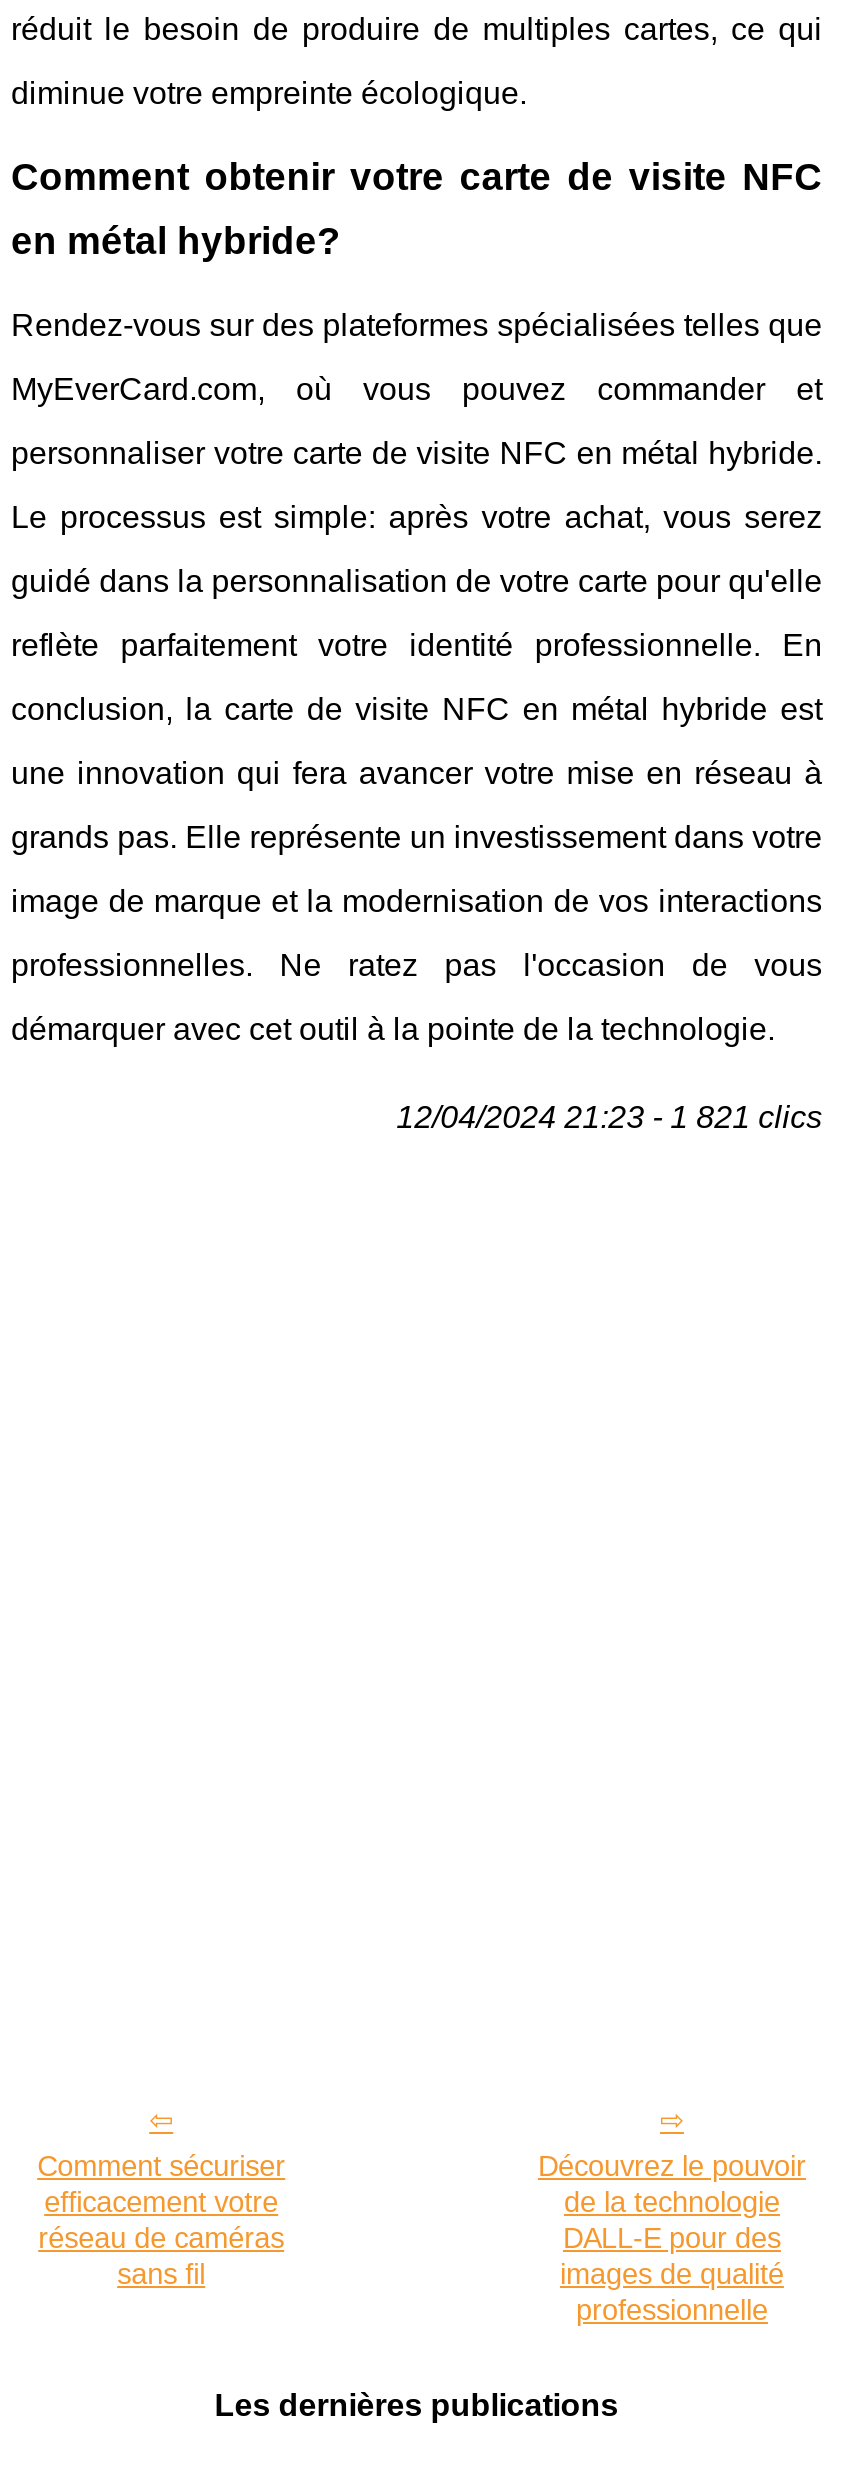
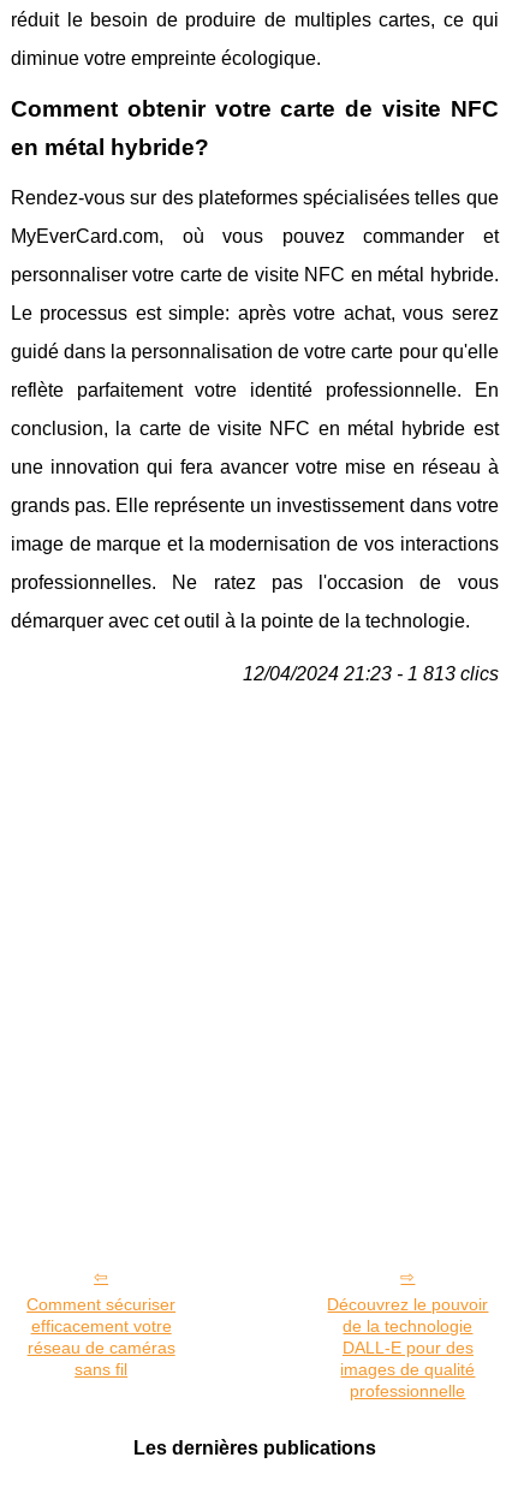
- 12/04/2024 21:23 - 1 821 clics
+ 12/04/2024 21:23 - 1 813 clics
